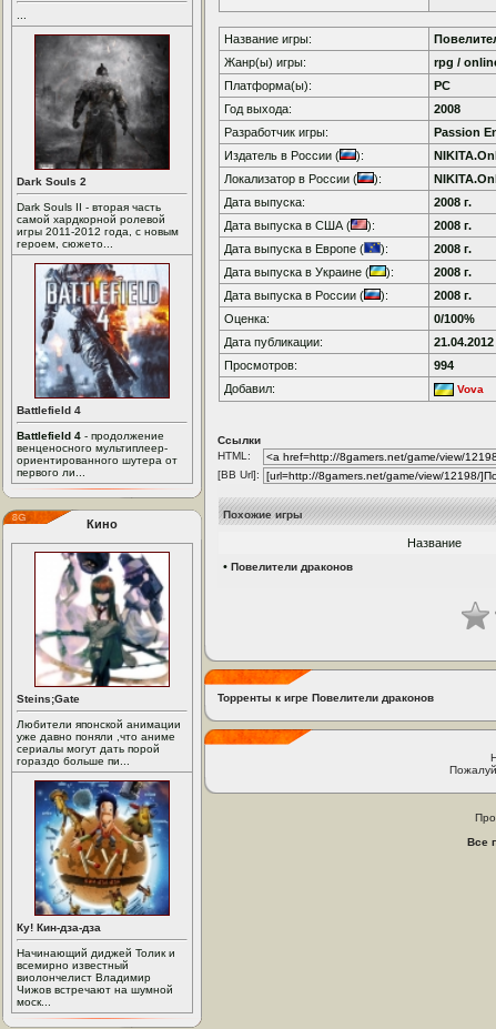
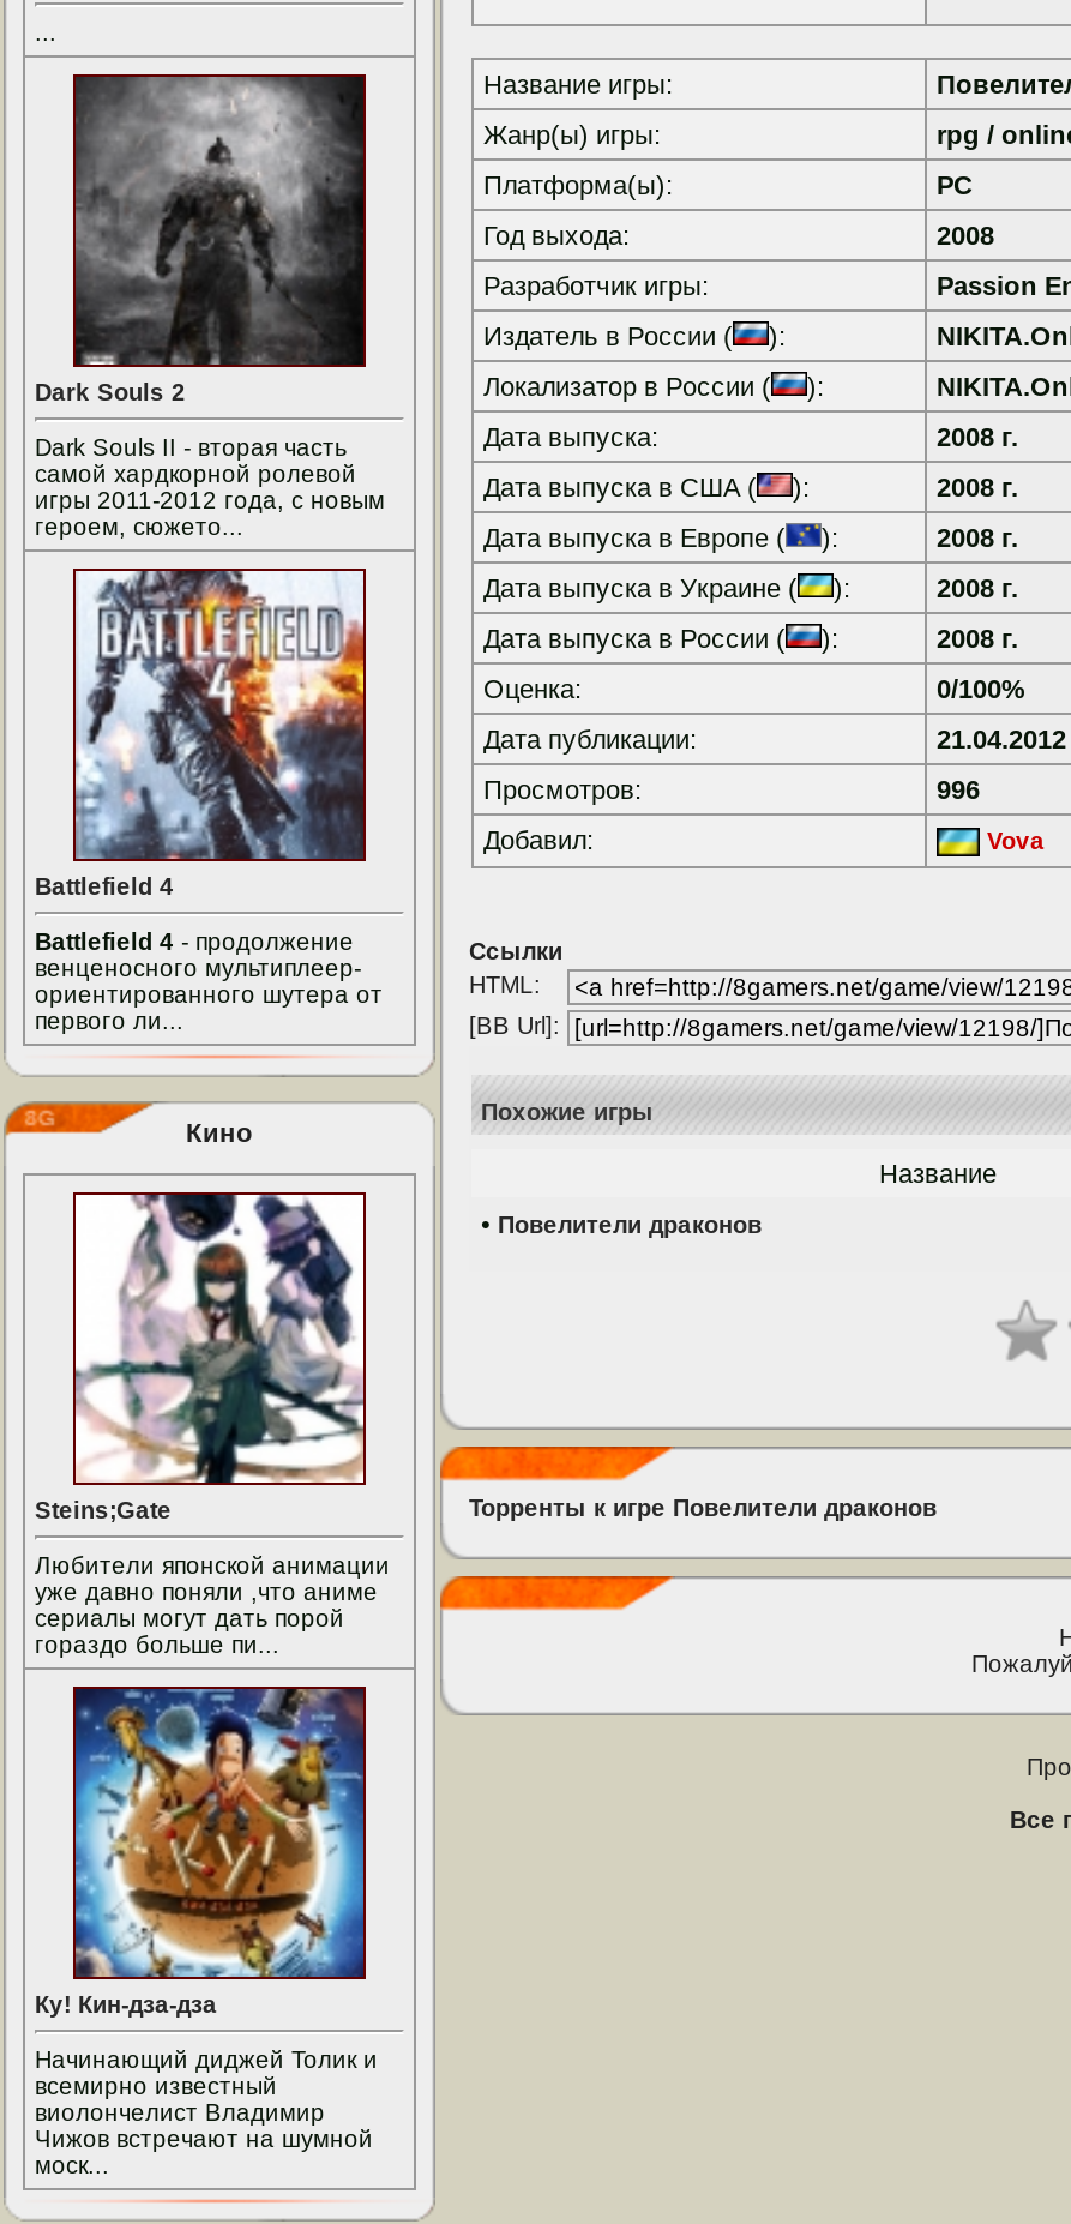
- 994
+ 996
